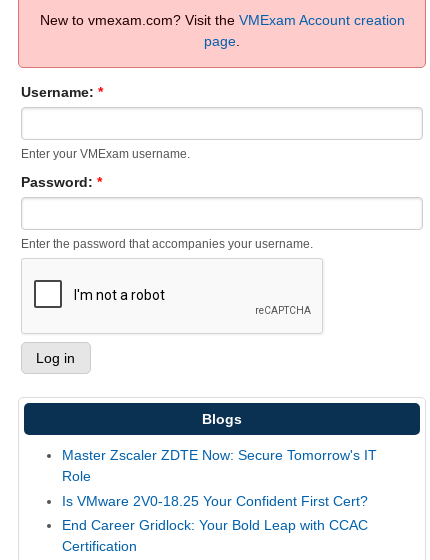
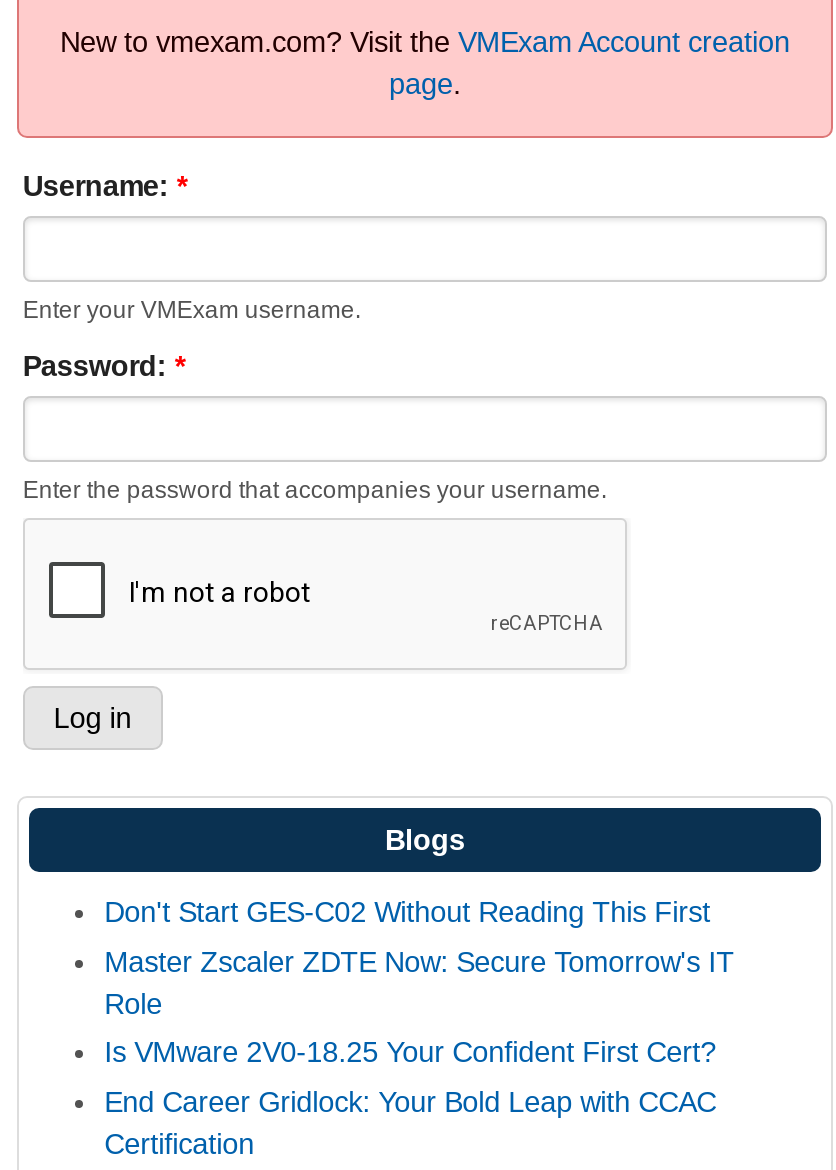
+ Don't Start GES-C02 Without Reading This First
